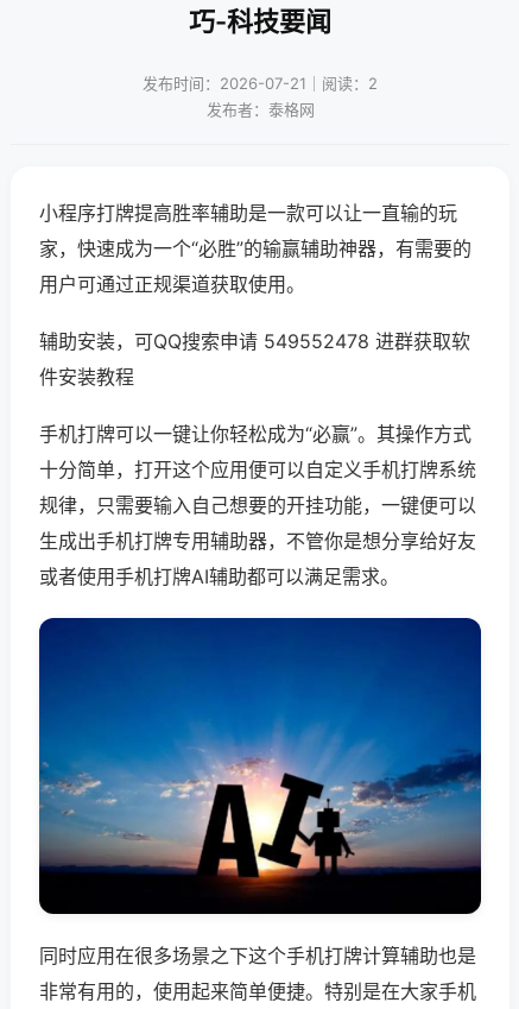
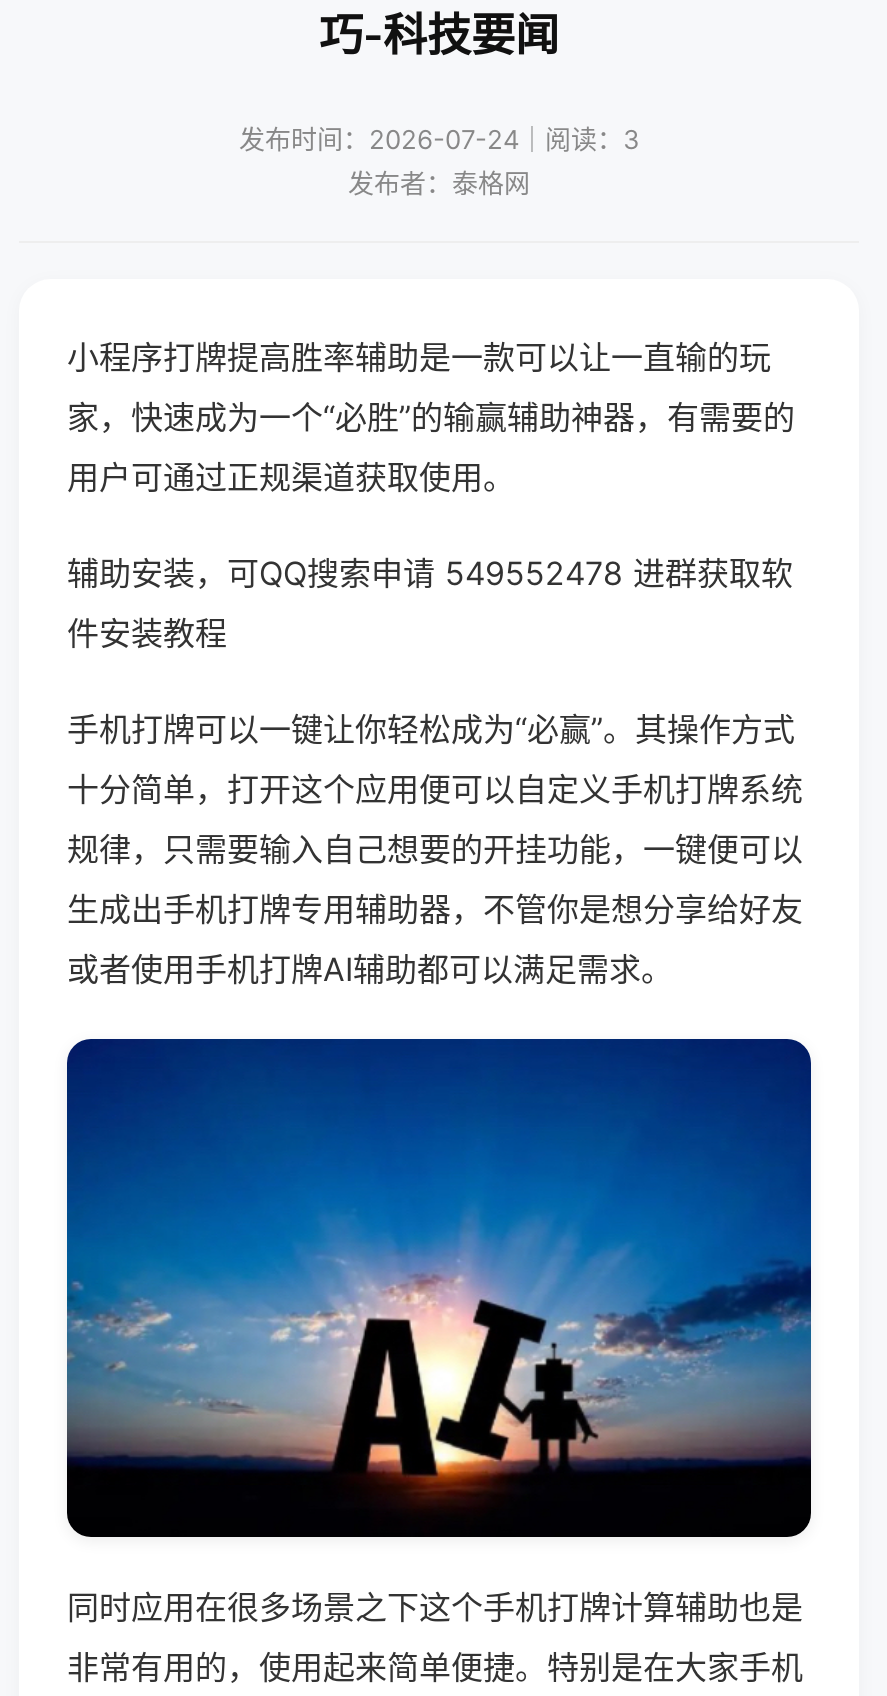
- 发布时间：2026-07-21｜阅读：2
+ 发布时间：2026-07-24｜阅读：3
